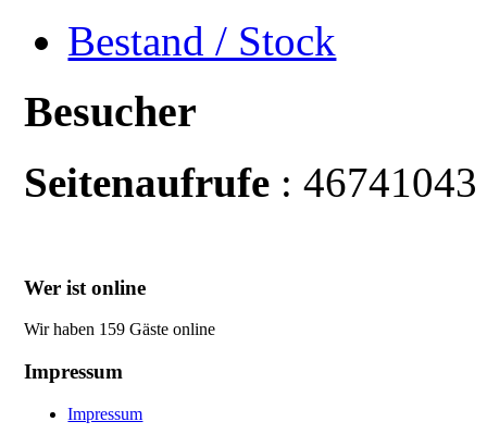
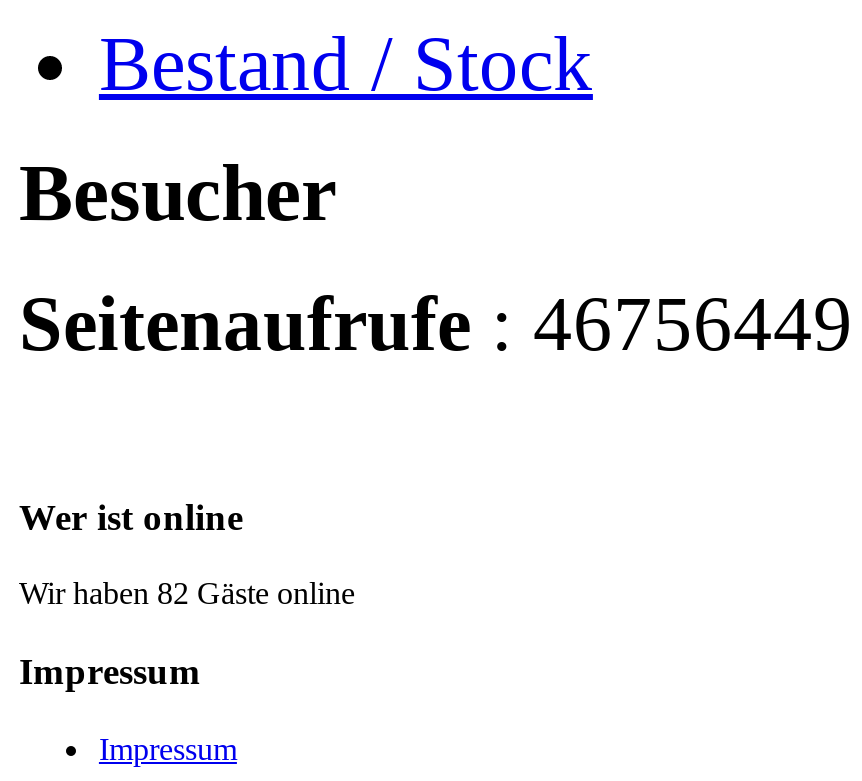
- Seitenaufrufe: 46741043
+ Seitenaufrufe: 46756449

- Wir haben 159 Gäste online
+ Wir haben 82 Gäste online
